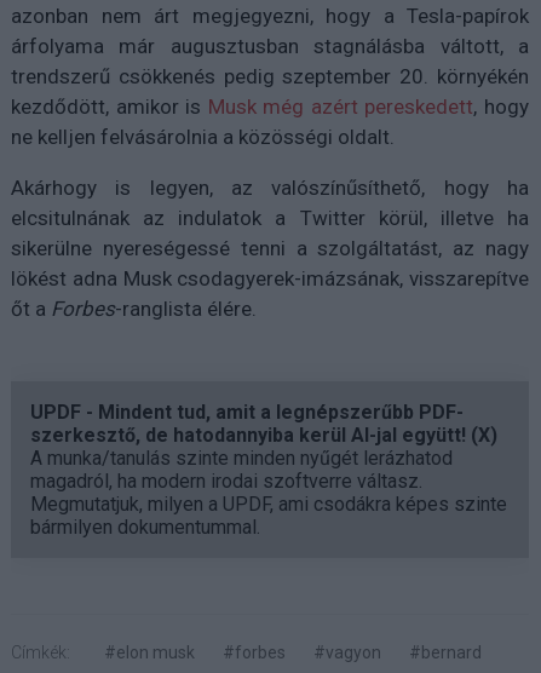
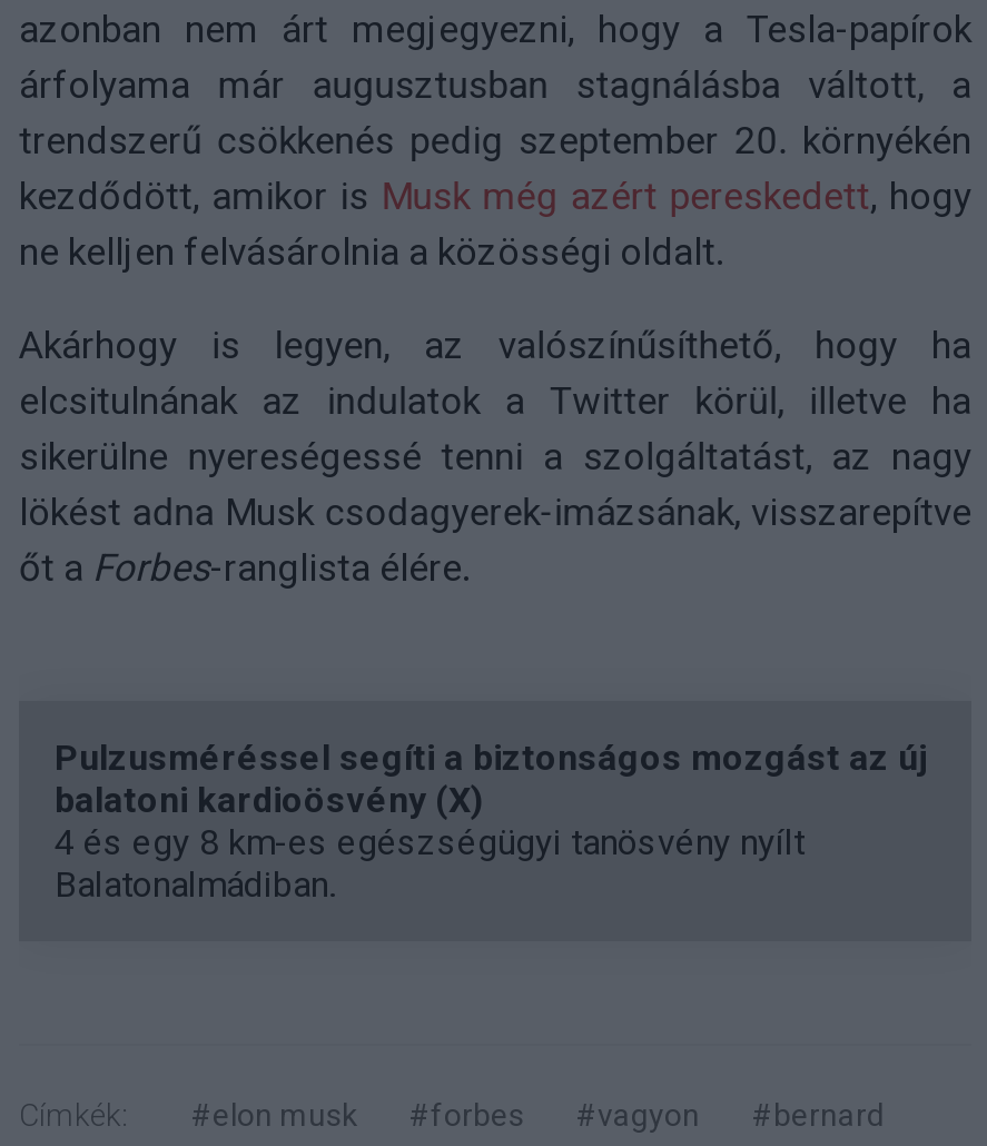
- UPDF - Mindent tud, amit a legnépszerűbb PDF-
- szerkesztő, de hatodannyiba kerül AI-jal együtt! (X)
- A munka/tanulás szinte minden nyűgét lerázhatod
- magadról, ha modern irodai szoftverre váltasz.
- Megmutatjuk, milyen a UPDF, ami csodákra képes szinte
- bármilyen dokumentummal.
+ Pulzusméréssel segíti a biztonságos mozgást az új
+ balatoni kardioösvény (X)
+ 4 és egy 8 km-es egészségügyi tanösvény nyílt
+ Balatonalmádiban.
